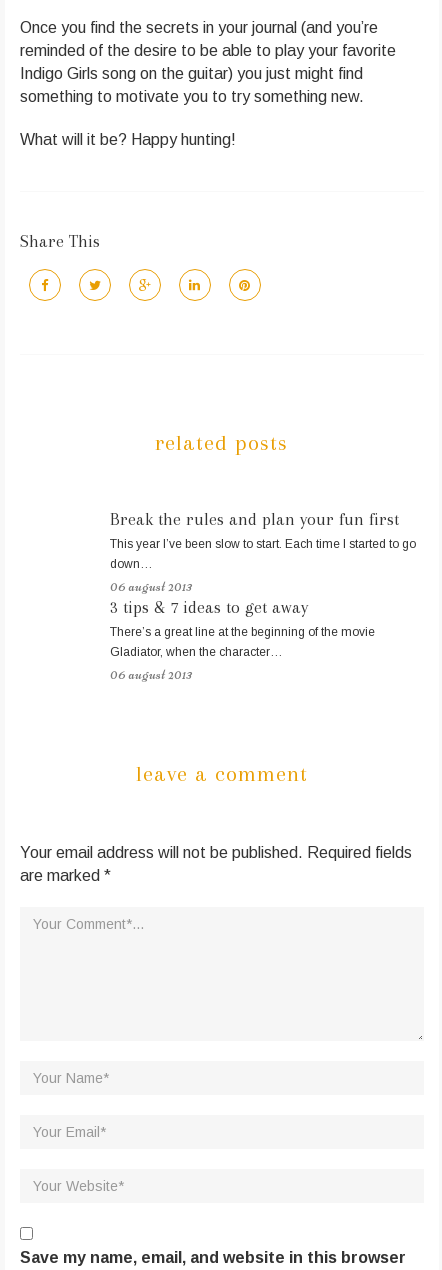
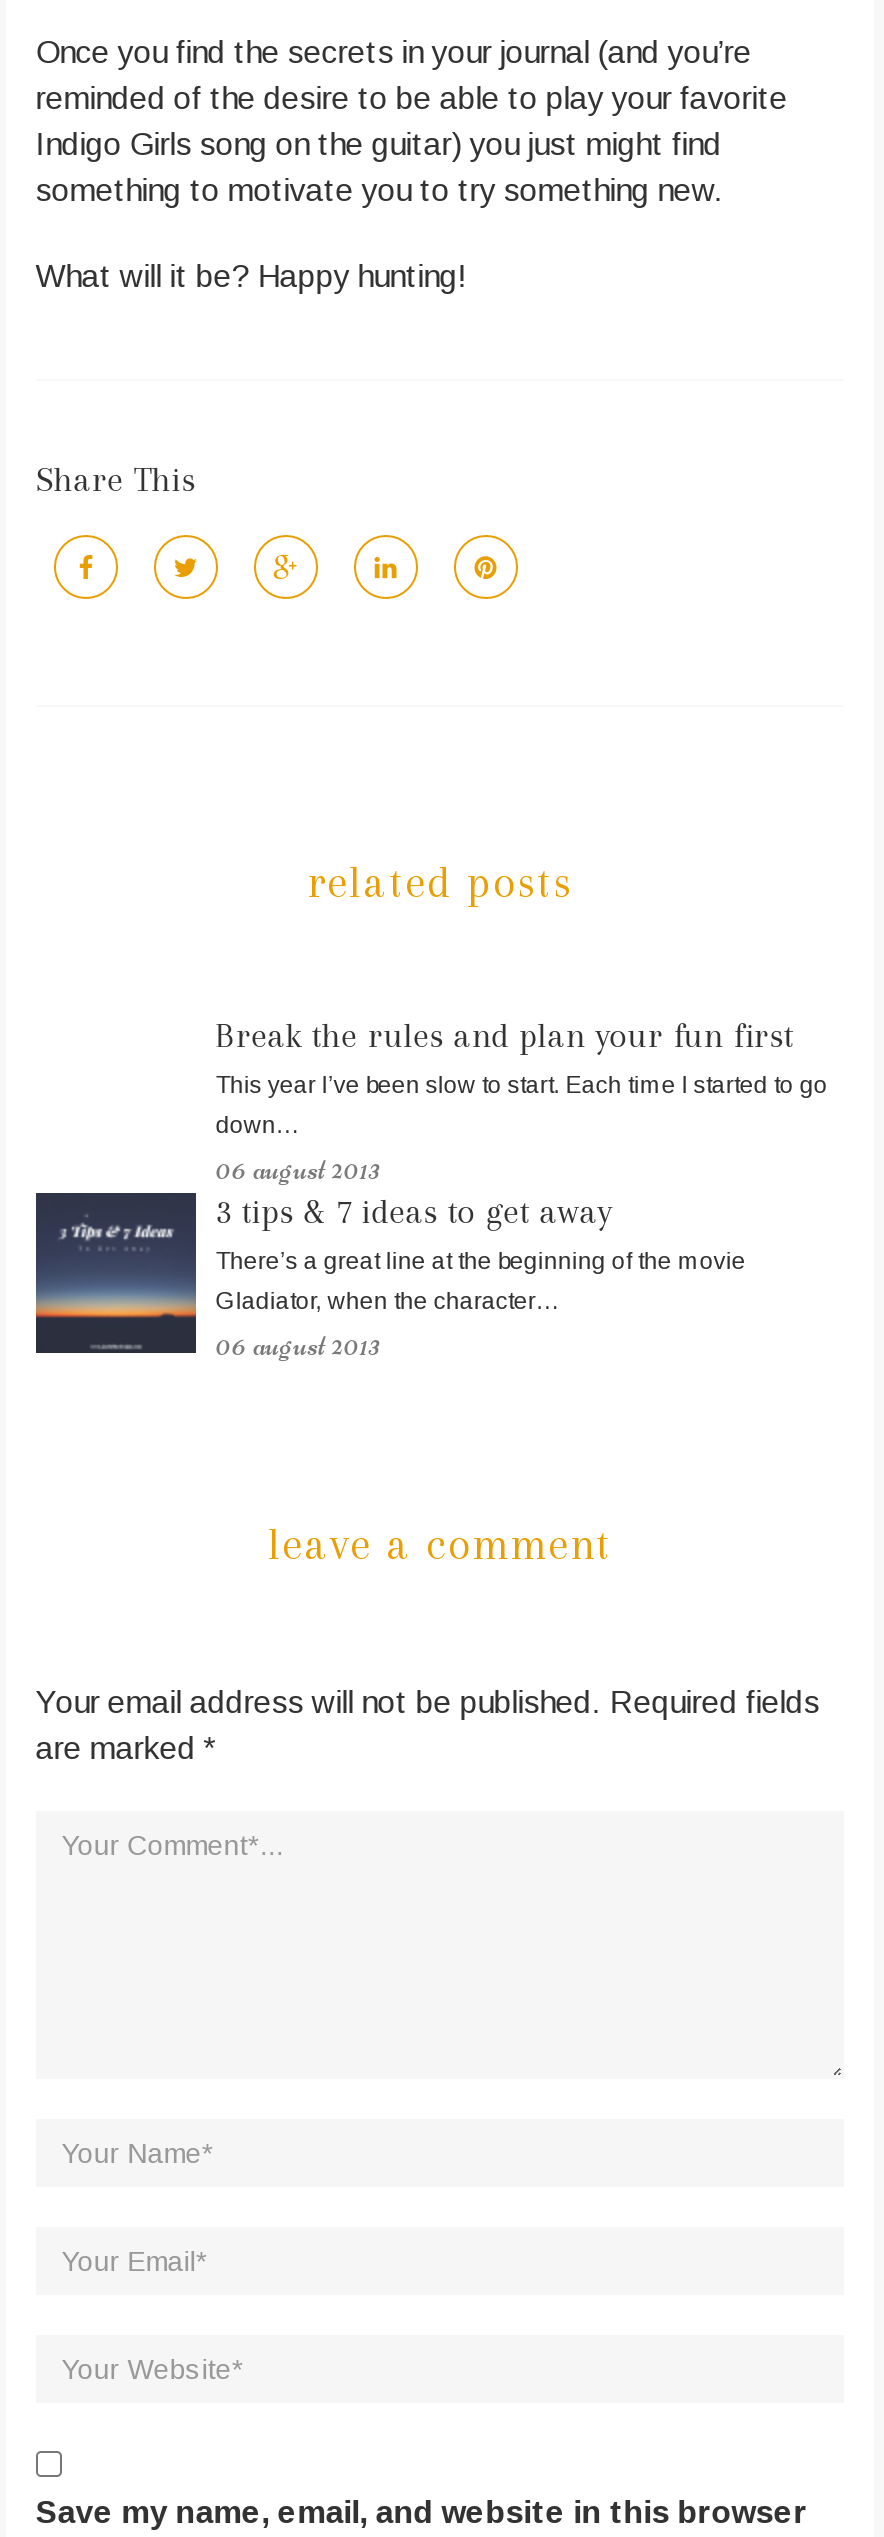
+ [image]
